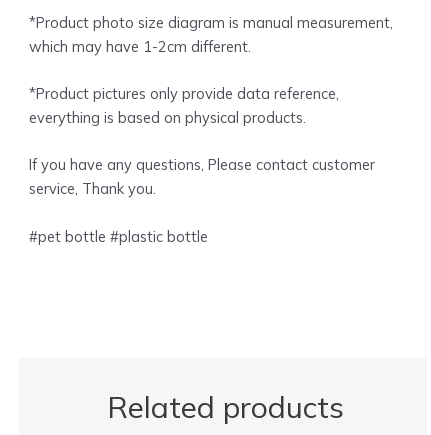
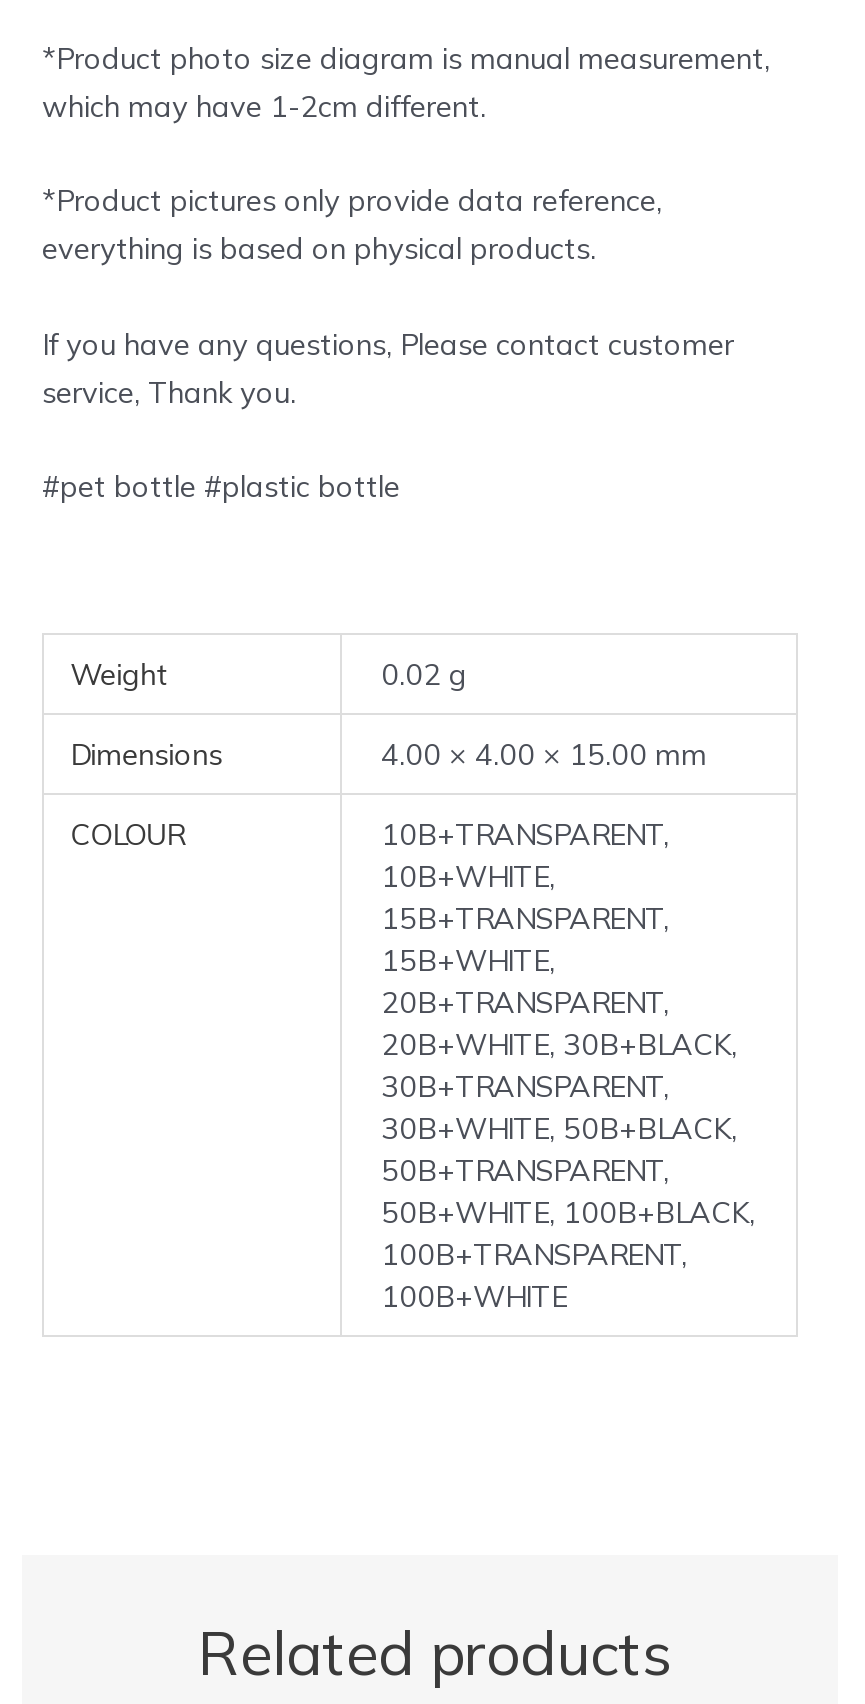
+ Weight
+ 0.02 g
+ Dimensions
+ 4.00 × 4.00 × 15.00 mm
+ COLOUR
+ 10B+TRANSPARENT,
+ 10B+WHITE,
+ 15B+TRANSPARENT,
+ 15B+WHITE,
+ 20B+TRANSPARENT,
+ 20B+WHITE, 30B+BLACK,
+ 30B+TRANSPARENT,
+ 30B+WHITE, 50B+BLACK,
+ 50B+TRANSPARENT,
+ 50B+WHITE, 100B+BLACK,
+ 100B+TRANSPARENT,
+ 100B+WHITE
